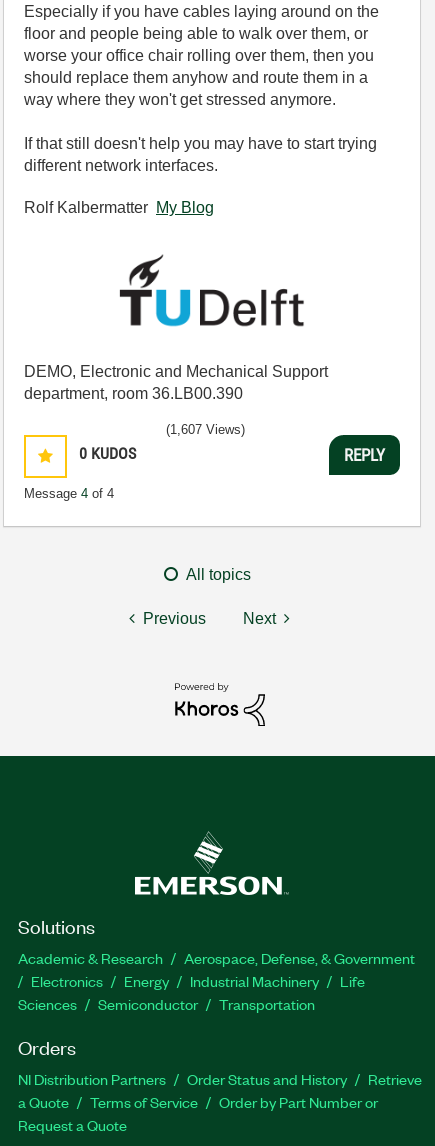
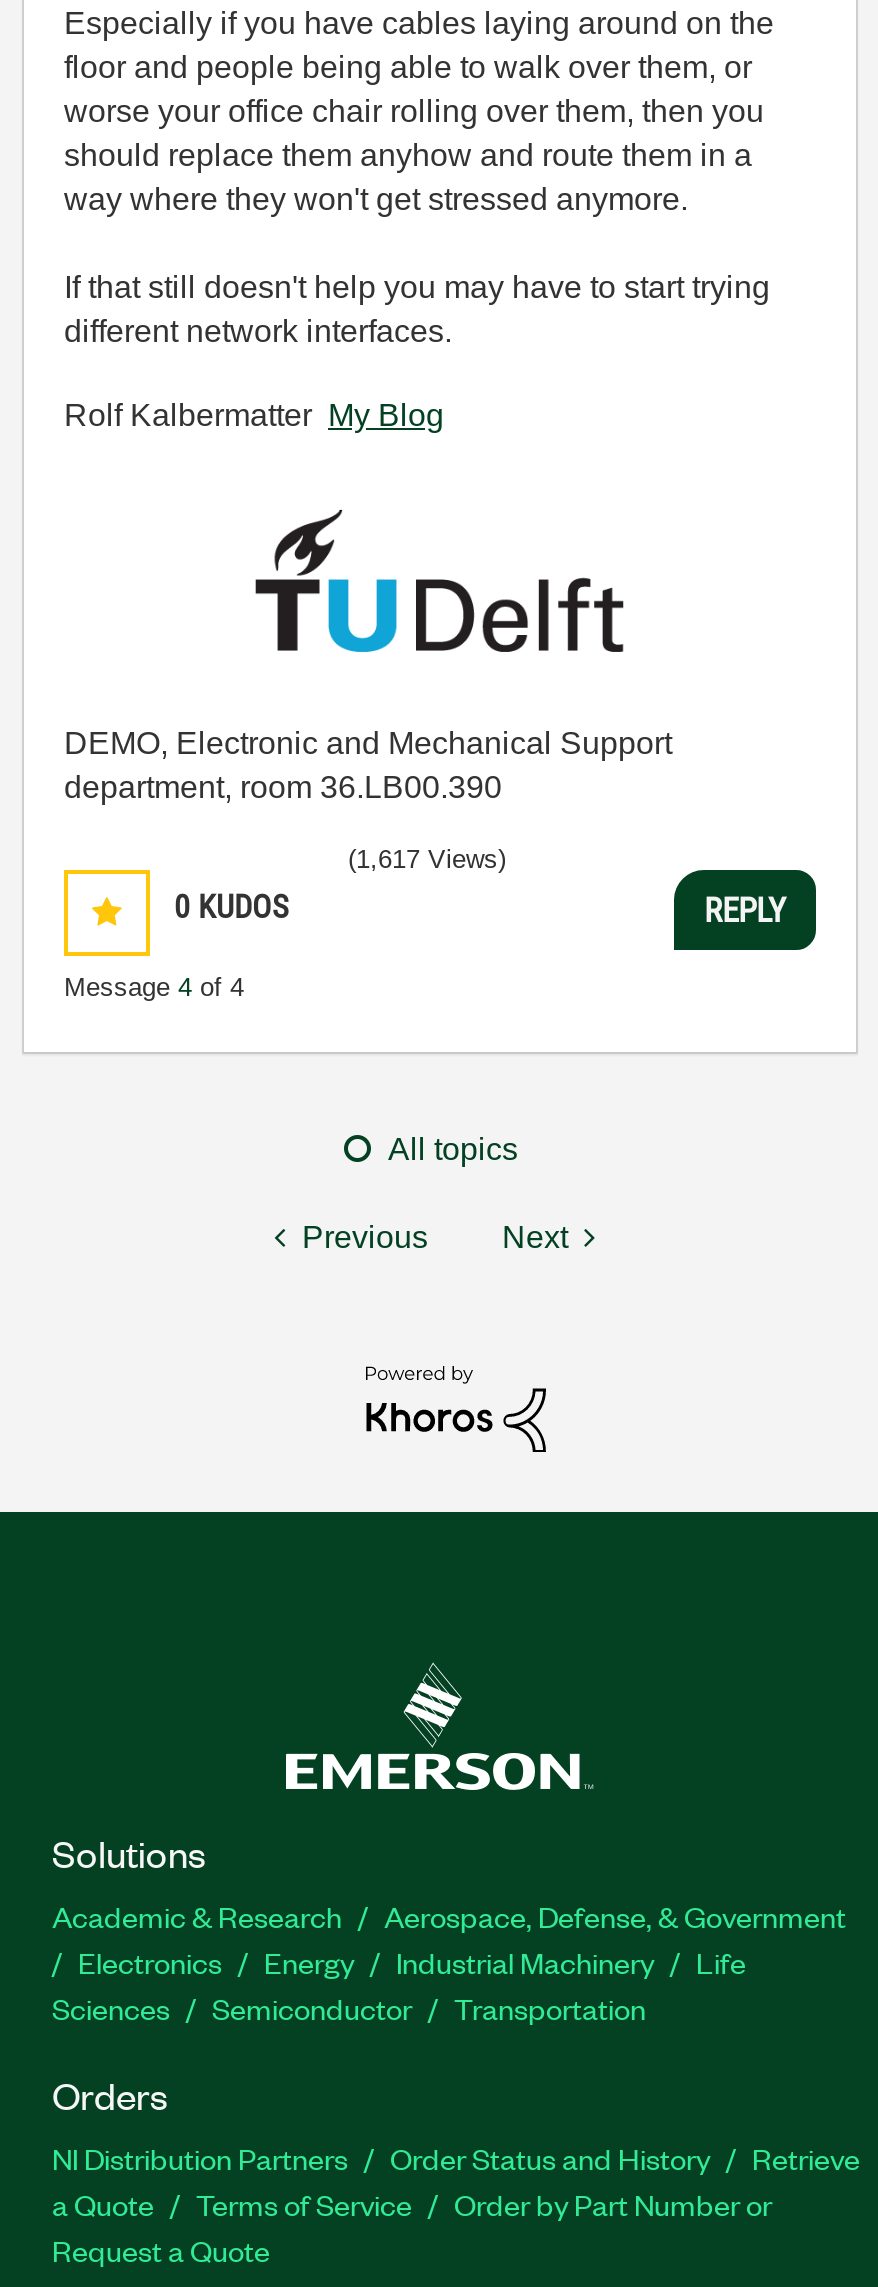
- (1,607 Views)
+ (1,617 Views)
